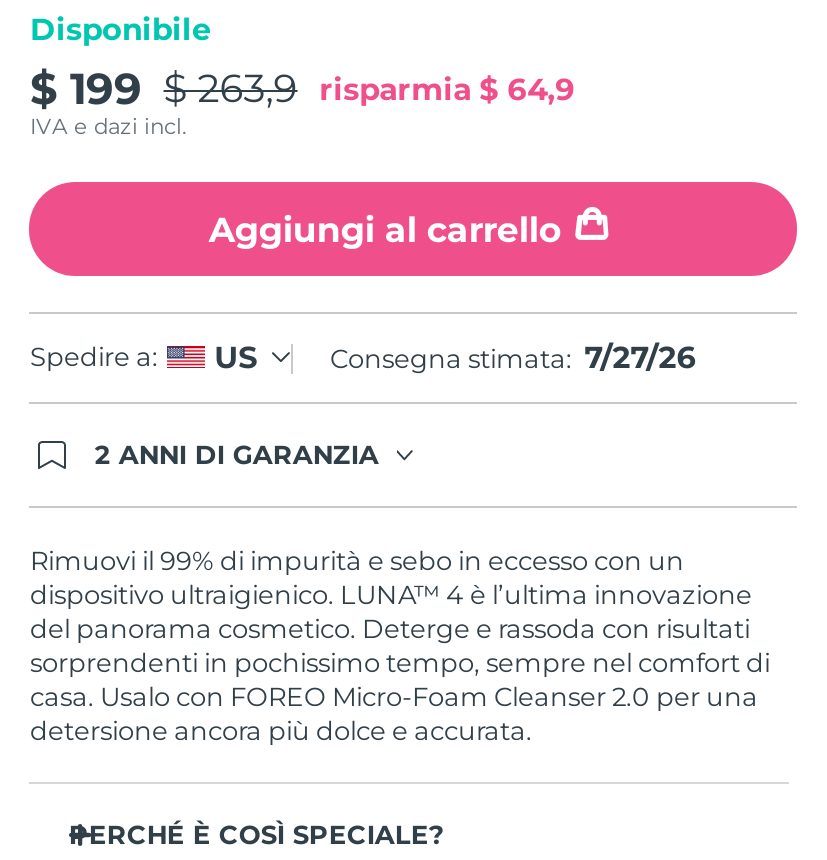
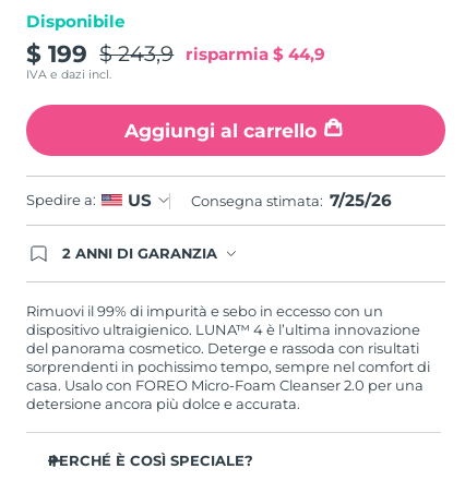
- $ 199 $ 263,9 risparmia $ 64,9
+ $ 199 $ 243,9 risparmia $ 44,9

- Consegna stimata: 7/27/26
+ Consegna stimata: 7/25/26
